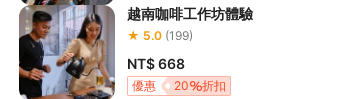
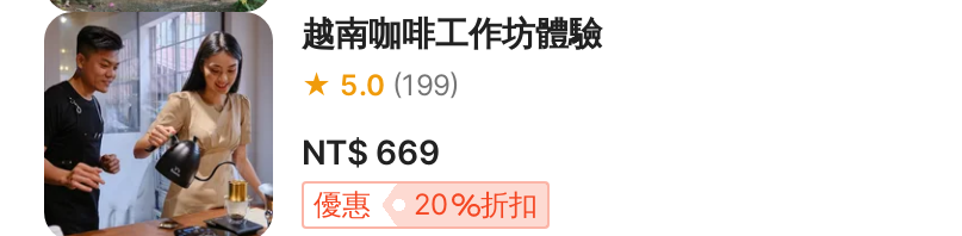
- NT$ 668
+ NT$ 669
